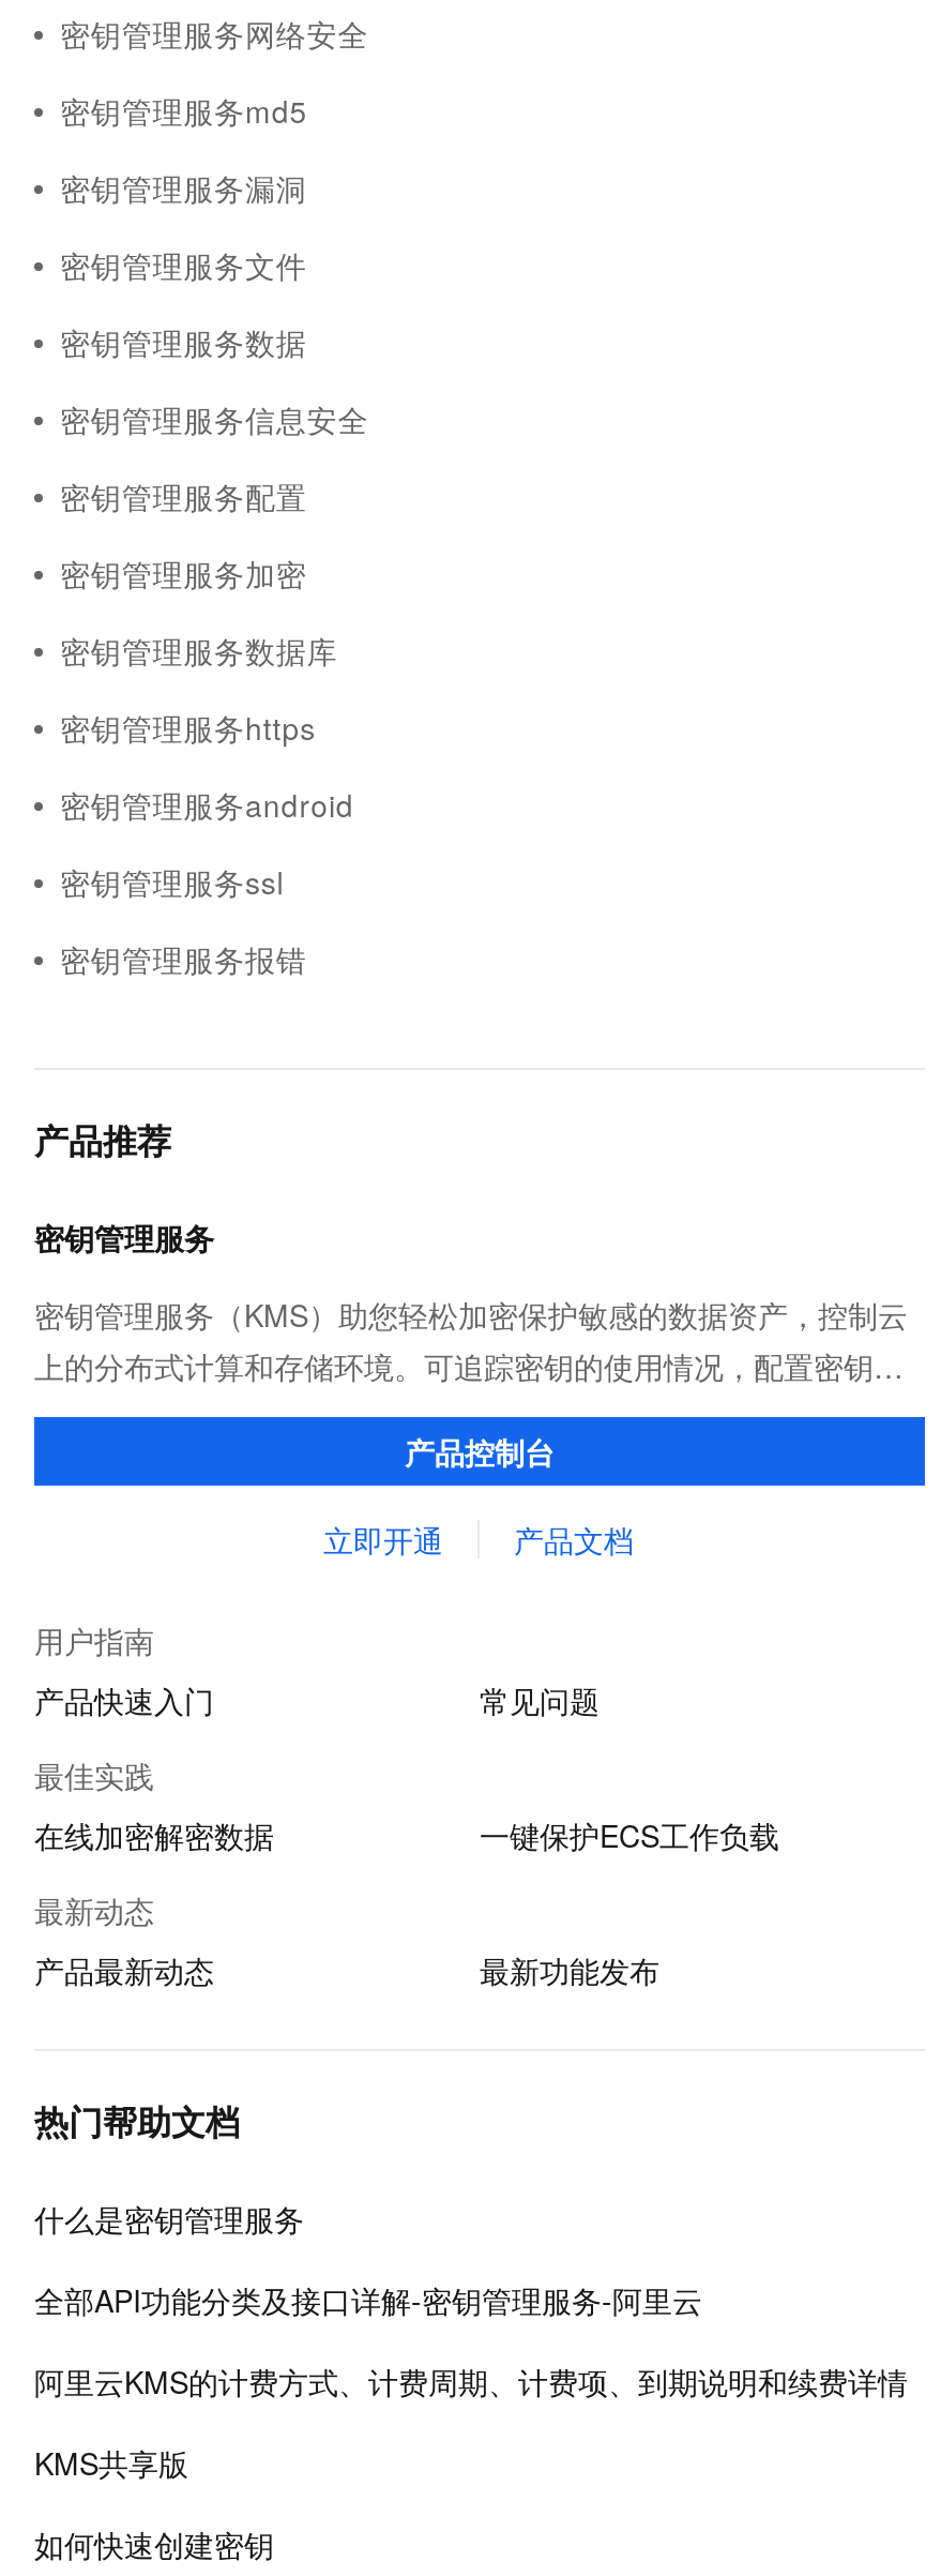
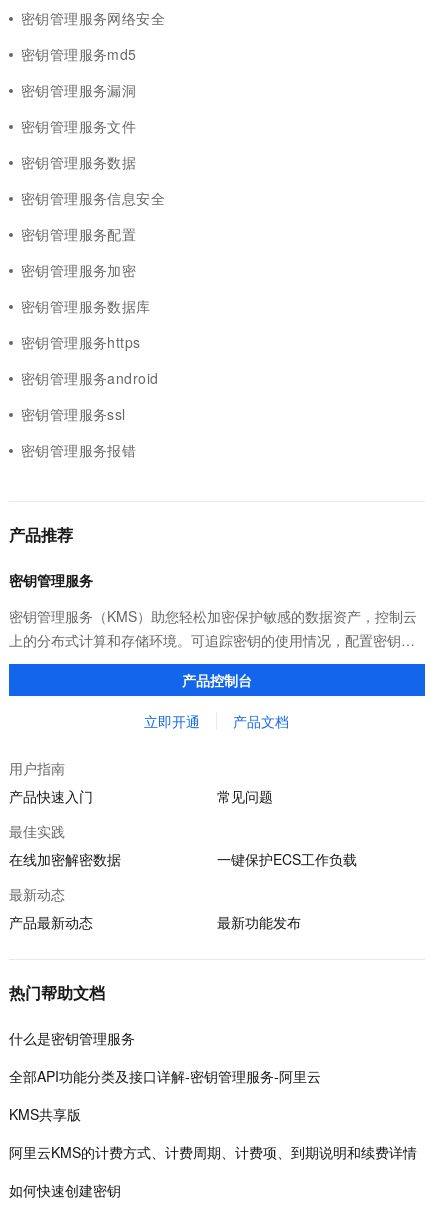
moved down: 阿里云KMS的计费方式、计费周期、计费项、到期说明和续费详情

moved up: KMS共享版
